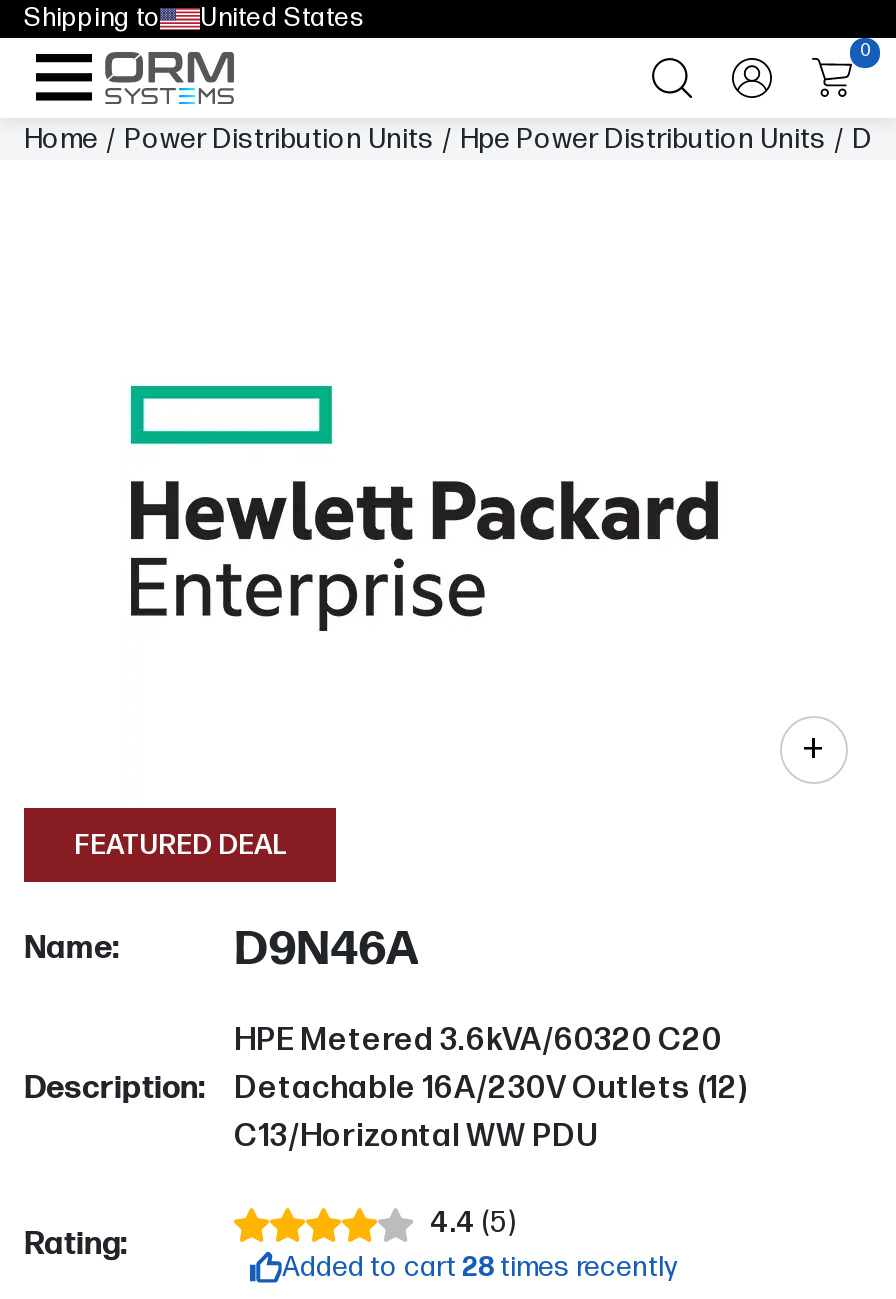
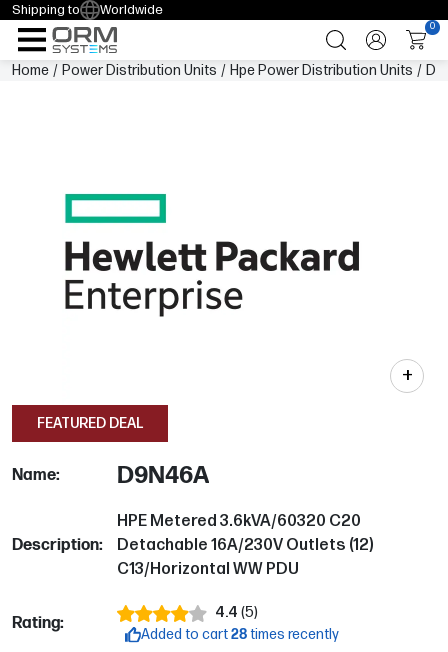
- United States
+ Worldwide
